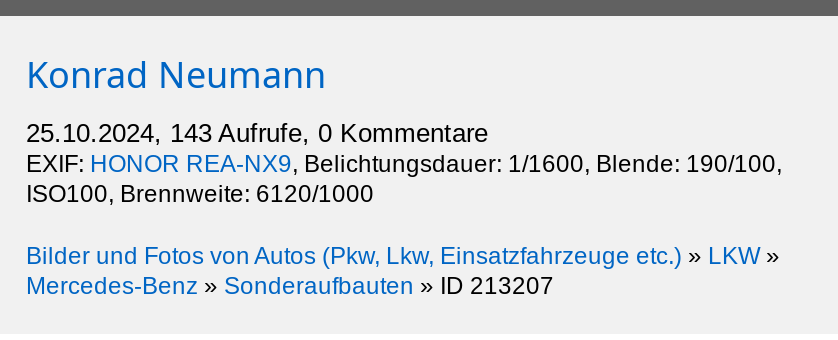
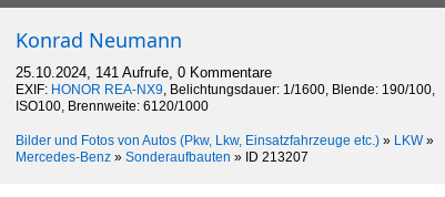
- 25.10.2024, 143 Aufrufe, 0 Kommentare
+ 25.10.2024, 141 Aufrufe, 0 Kommentare
